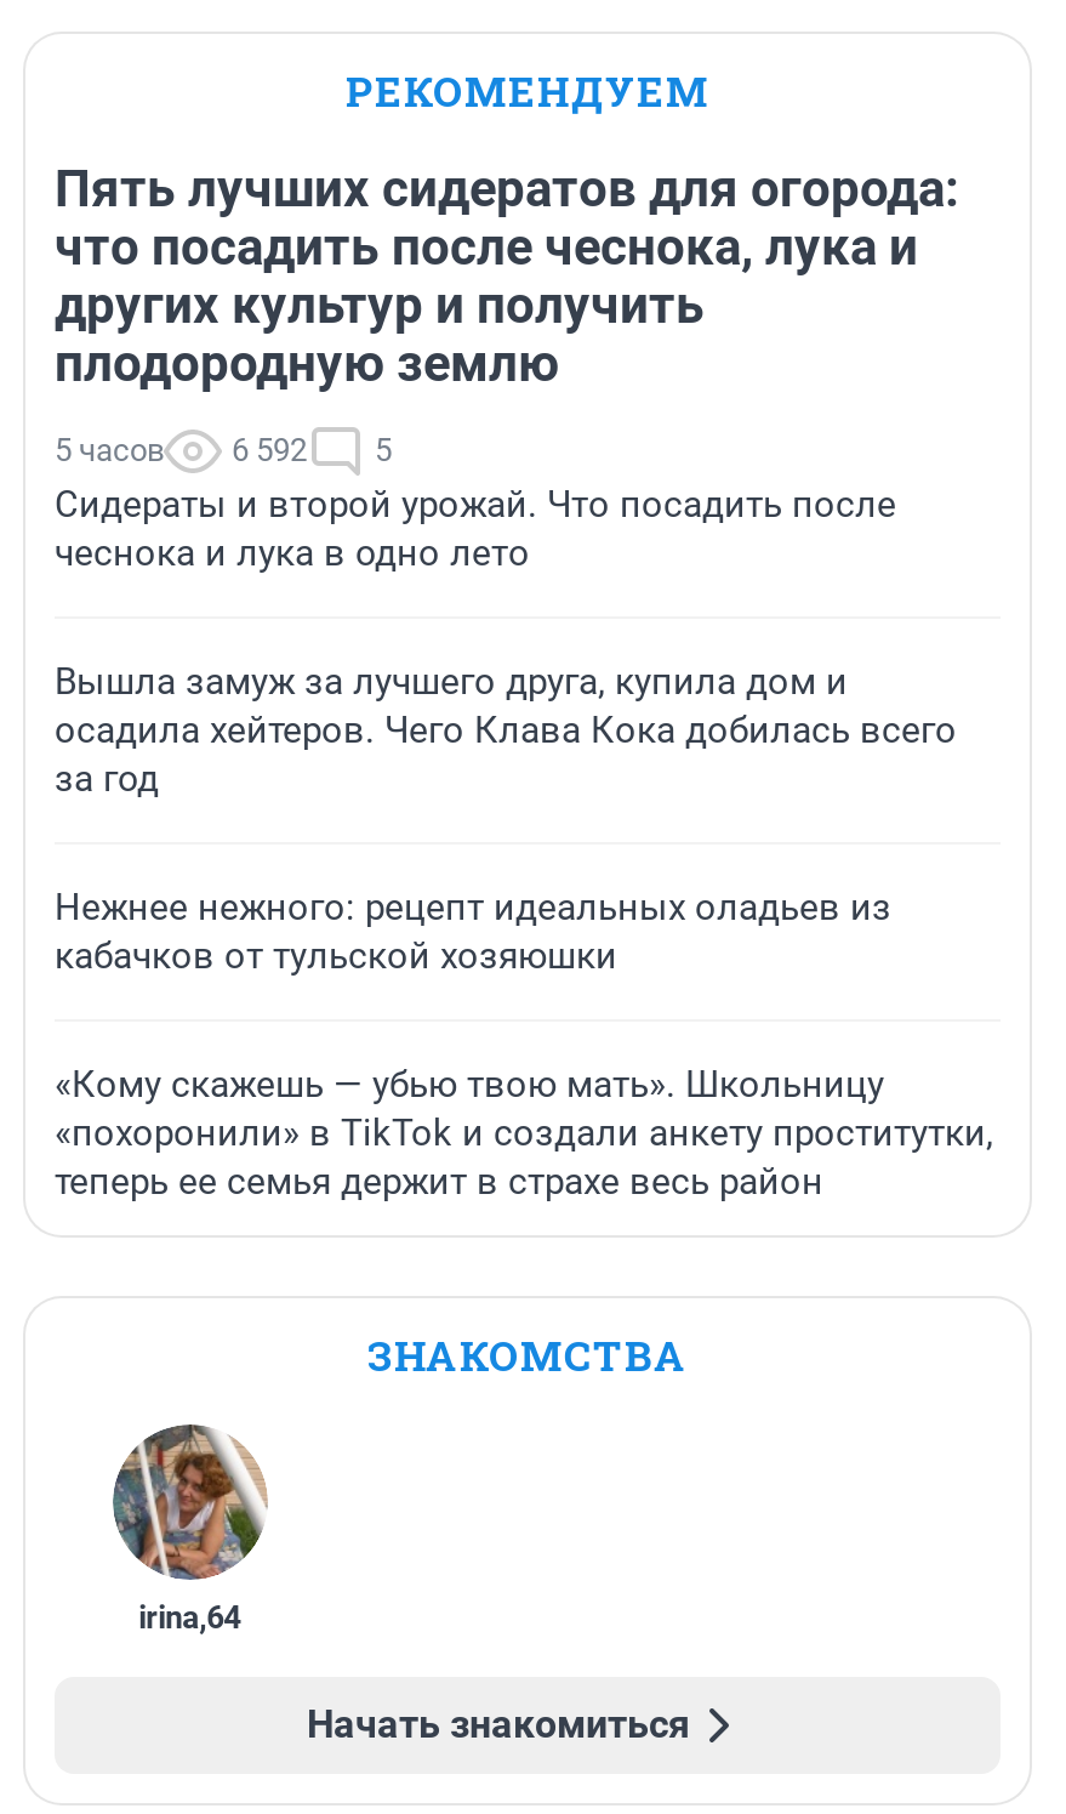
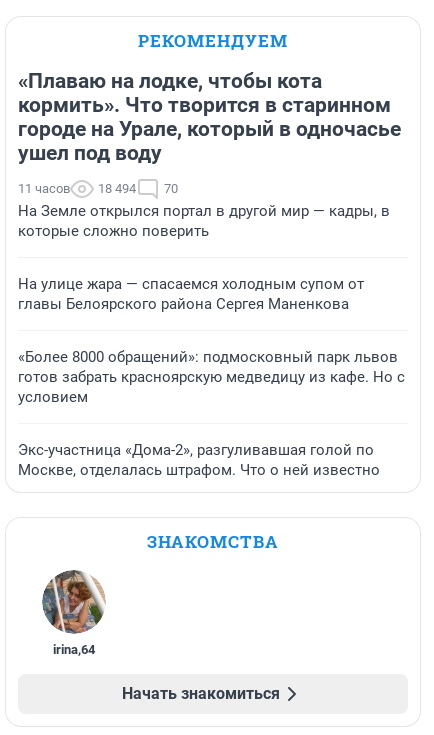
- Пять лучших сидератов для огорода:
- что посадить после чеснока, лука и
- других культур и получить
- плодородную землю
+ «Плаваю на лодке, чтобы кота
+ кормить». Что творится в старинном
+ городе на Урале, который в одночасье
+ ушел под воду

- 5 часов
- 6 592
- 5
- Сидераты и второй урожай. Что посадить после
- чеснока и лука в одно лето
+ 11 часов
+ 18 494
+ 70
+ На Земле открылся портал в другой мир — кадры, в
+ которые сложно поверить

- Вышла замуж за лучшего друга, купила дом и
- осадила хейтеров. Чего Клава Кока добилась всего
- за год
+ На улице жара — спасаемся холодным супом от
+ главы Белоярского района Сергея Маненкова

- Нежнее нежного: рецепт идеальных оладьев из
- кабачков от тульской хозяюшки
+ «Более 8000 обращений»: подмосковный парк львов
+ готов забрать красноярскую медведицу из кафе. Но с
+ условием

- «Кому скажешь — убью твою мать». Школьницу
- «похоронили» в TikTok и создали анкету проститутки,
- теперь ее семья держит в страхе весь район
+ Экс-участница «Дома-2», разгуливавшая голой по
+ Москве, отделалась штрафом. Что о ней известно
